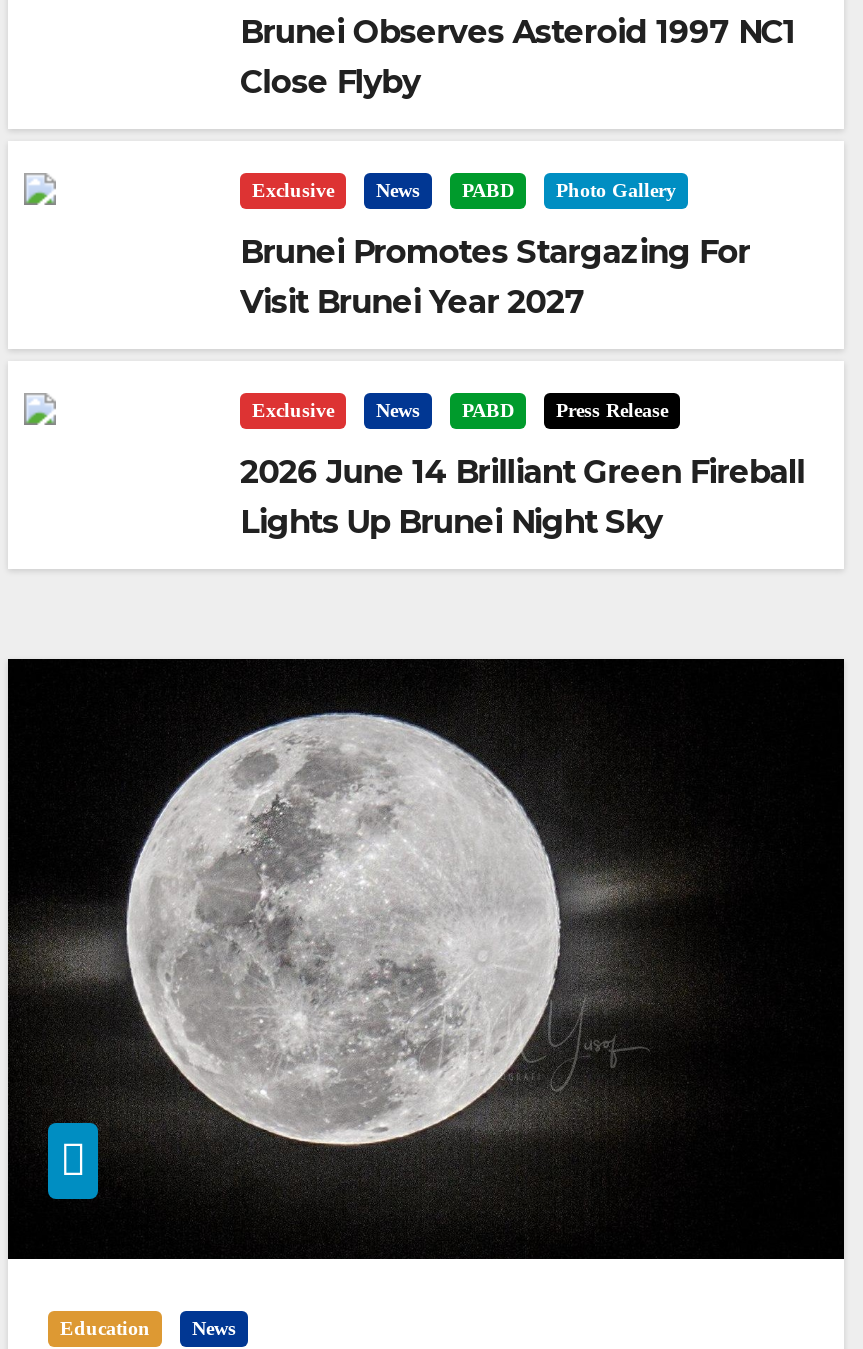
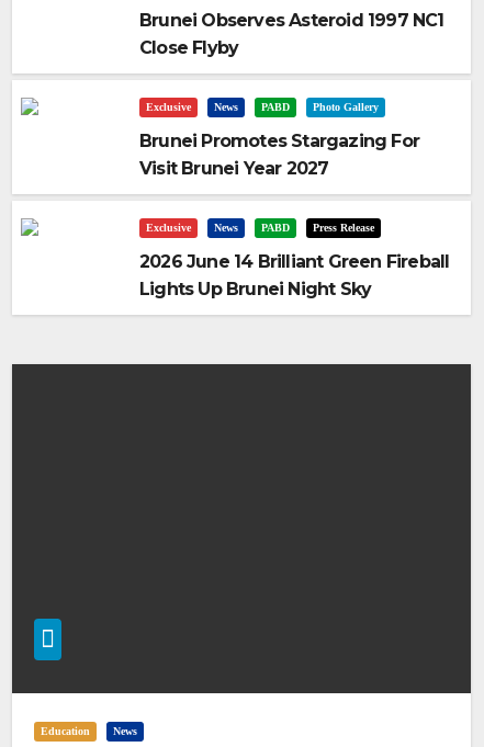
- [image]
